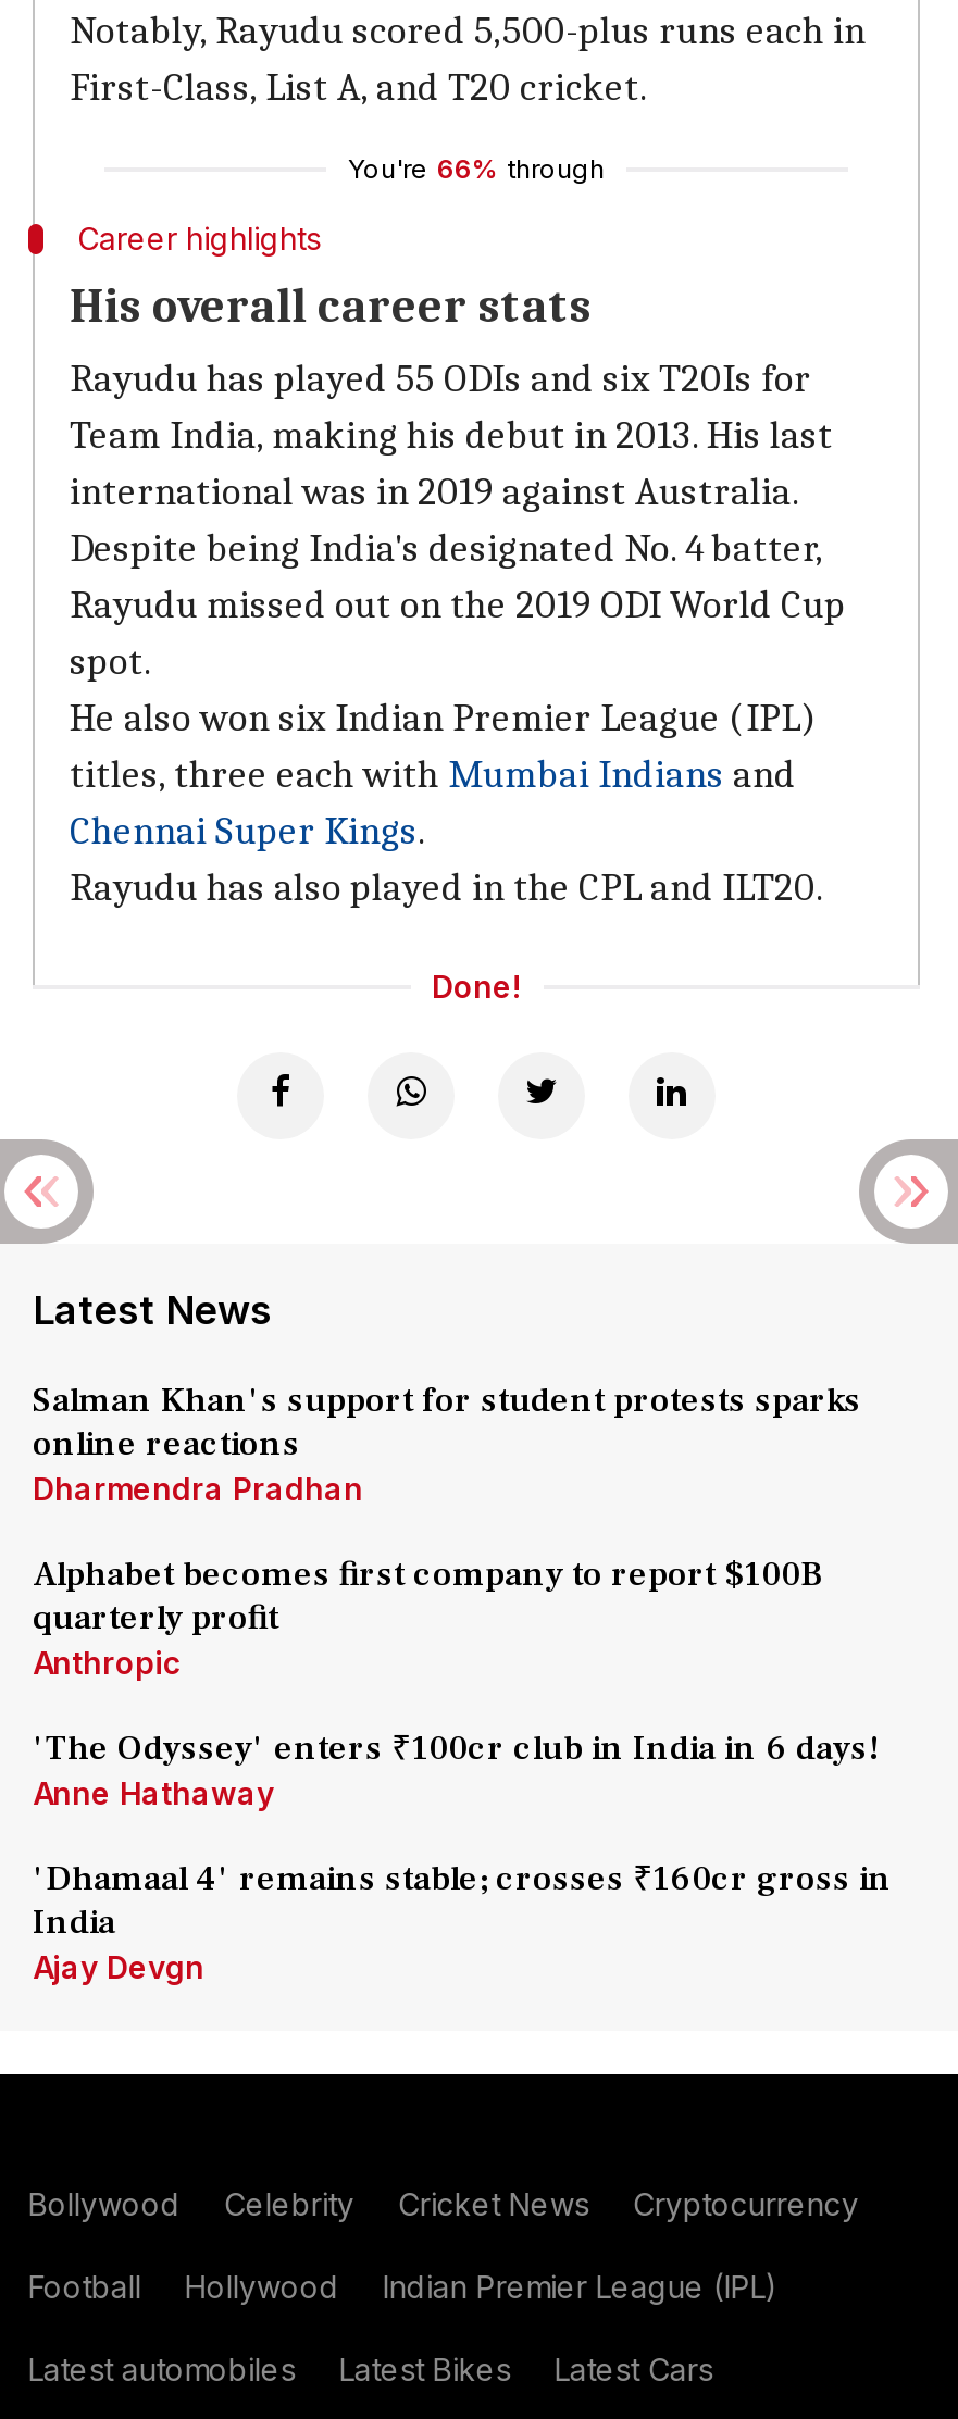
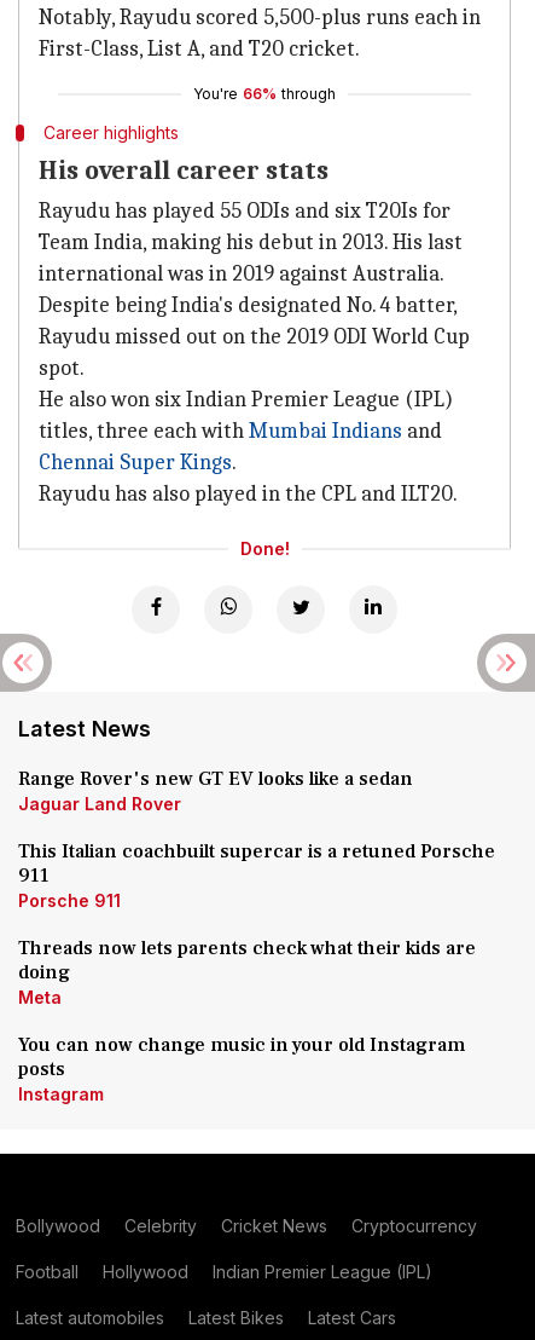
- Salman Khan's support for student protests sparks
- online reactions
- Dharmendra Pradhan
+ Range Rover's new GT EV looks like a sedan
+ Jaguar Land Rover

- Alphabet becomes first company to report $100B
- quarterly profit
- Anthropic
+ This Italian coachbuilt supercar is a retuned Porsche
+ 911
+ Porsche 911

- 'The Odyssey' enters ₹100cr club in India in 6 days!
- Anne Hathaway
+ Threads now lets parents check what their kids are
+ doing
+ Meta

- 'Dhamaal 4' remains stable; crosses ₹160cr gross in
- India
- Ajay Devgn
+ You can now change music in your old Instagram
+ posts
+ Instagram
